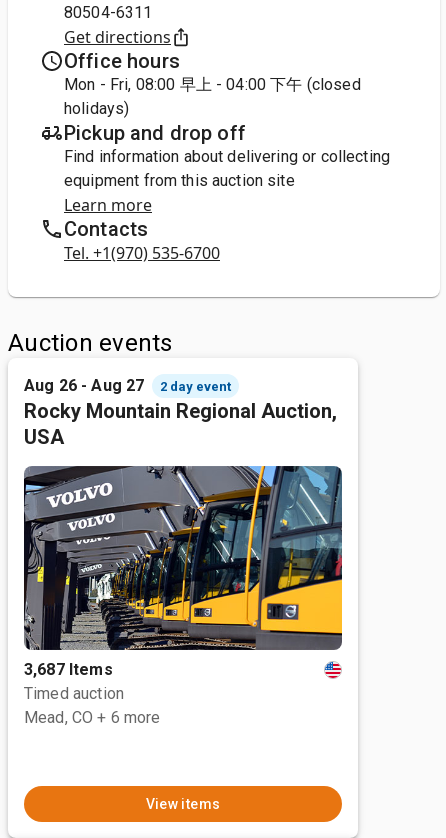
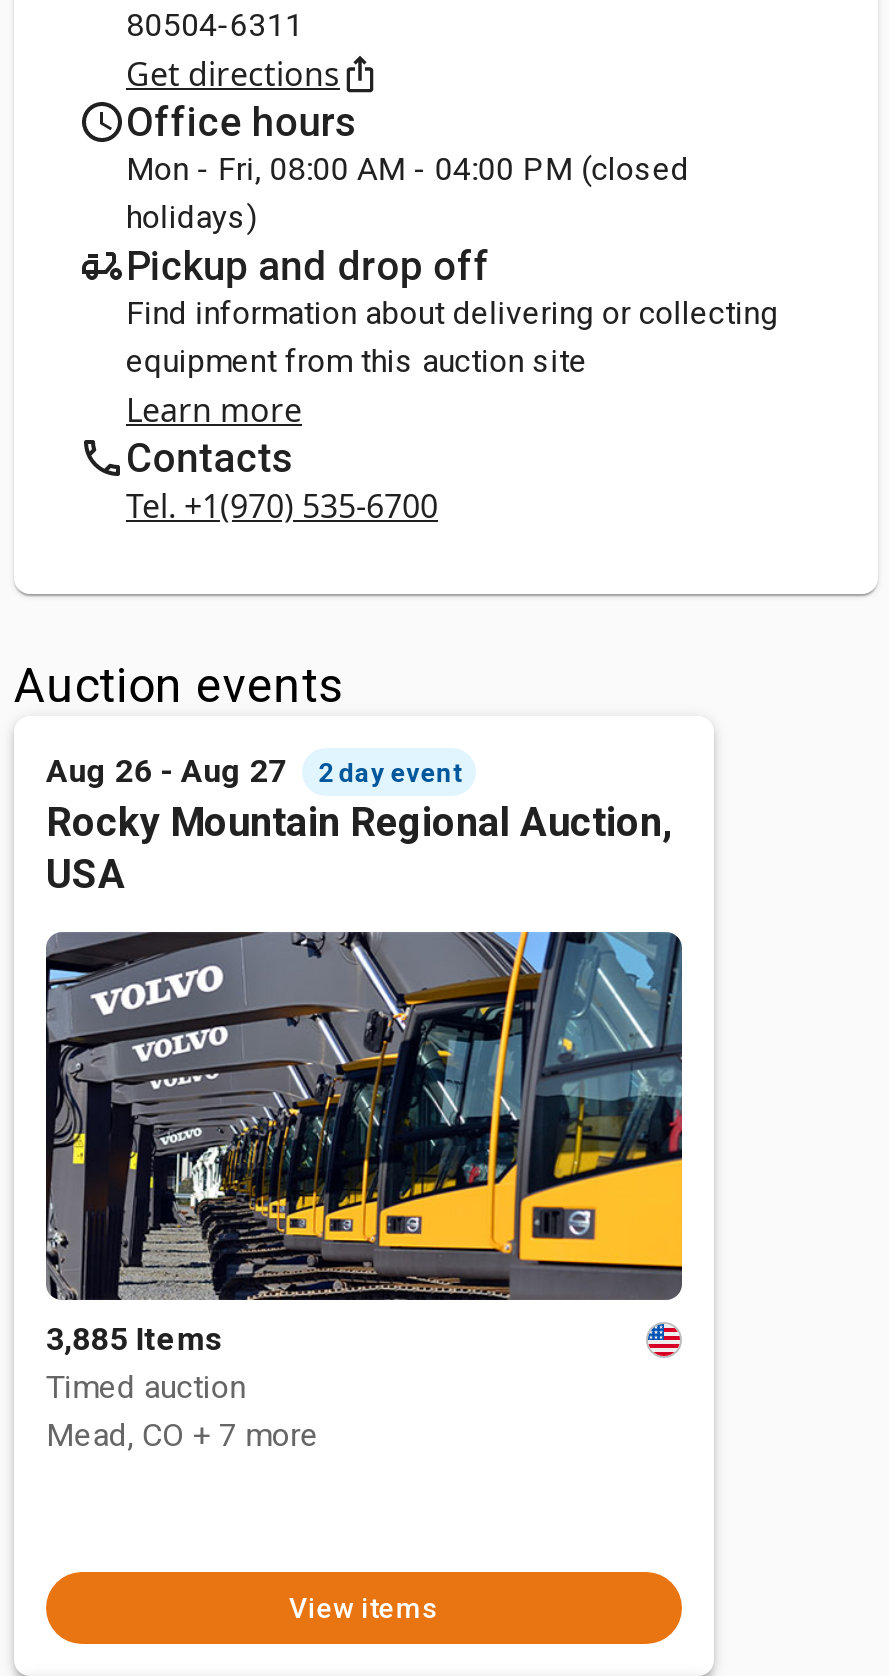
- Mon - Fri, 08:00 早上 - 04:00 下午 (closed
+ Mon - Fri, 08:00 AM - 04:00 PM (closed

- 3,687 Items
+ 3,885 Items

- Mead, CO + 6 more
+ Mead, CO + 7 more
